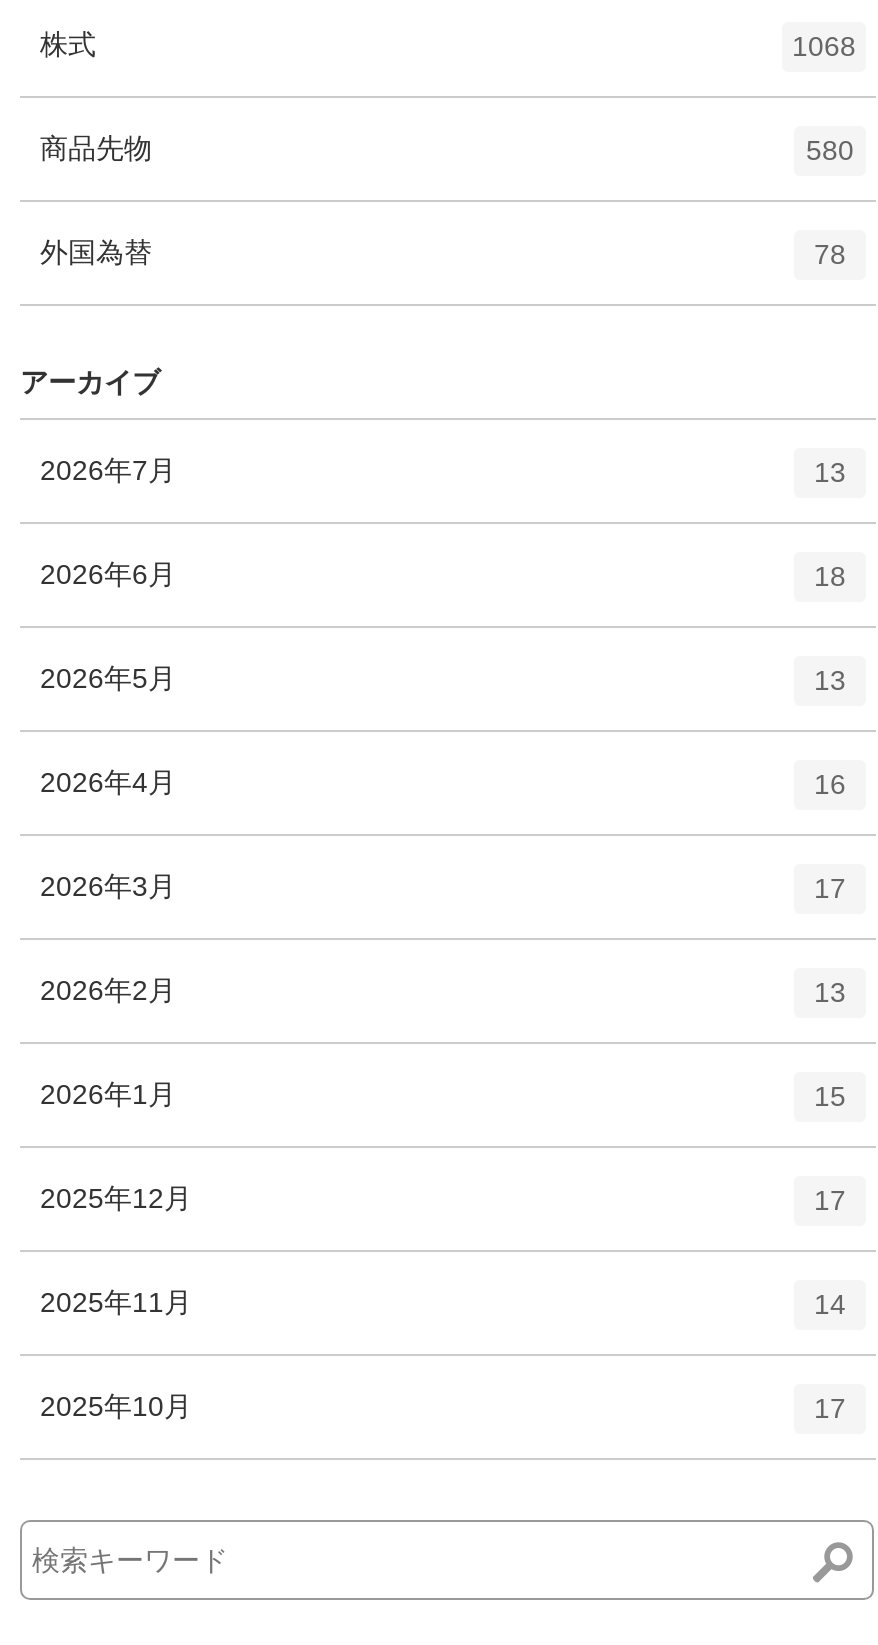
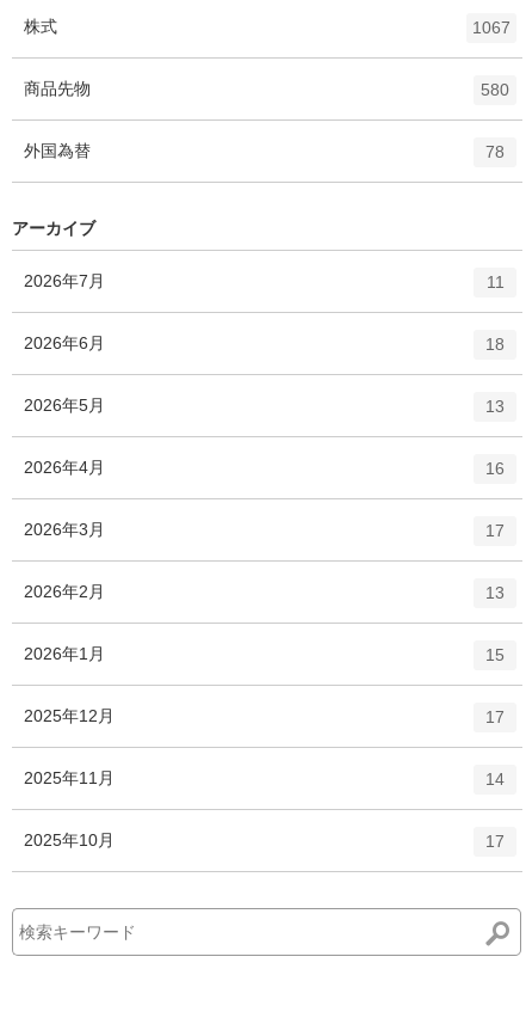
- 1068
+ 1067

- 13
+ 11
